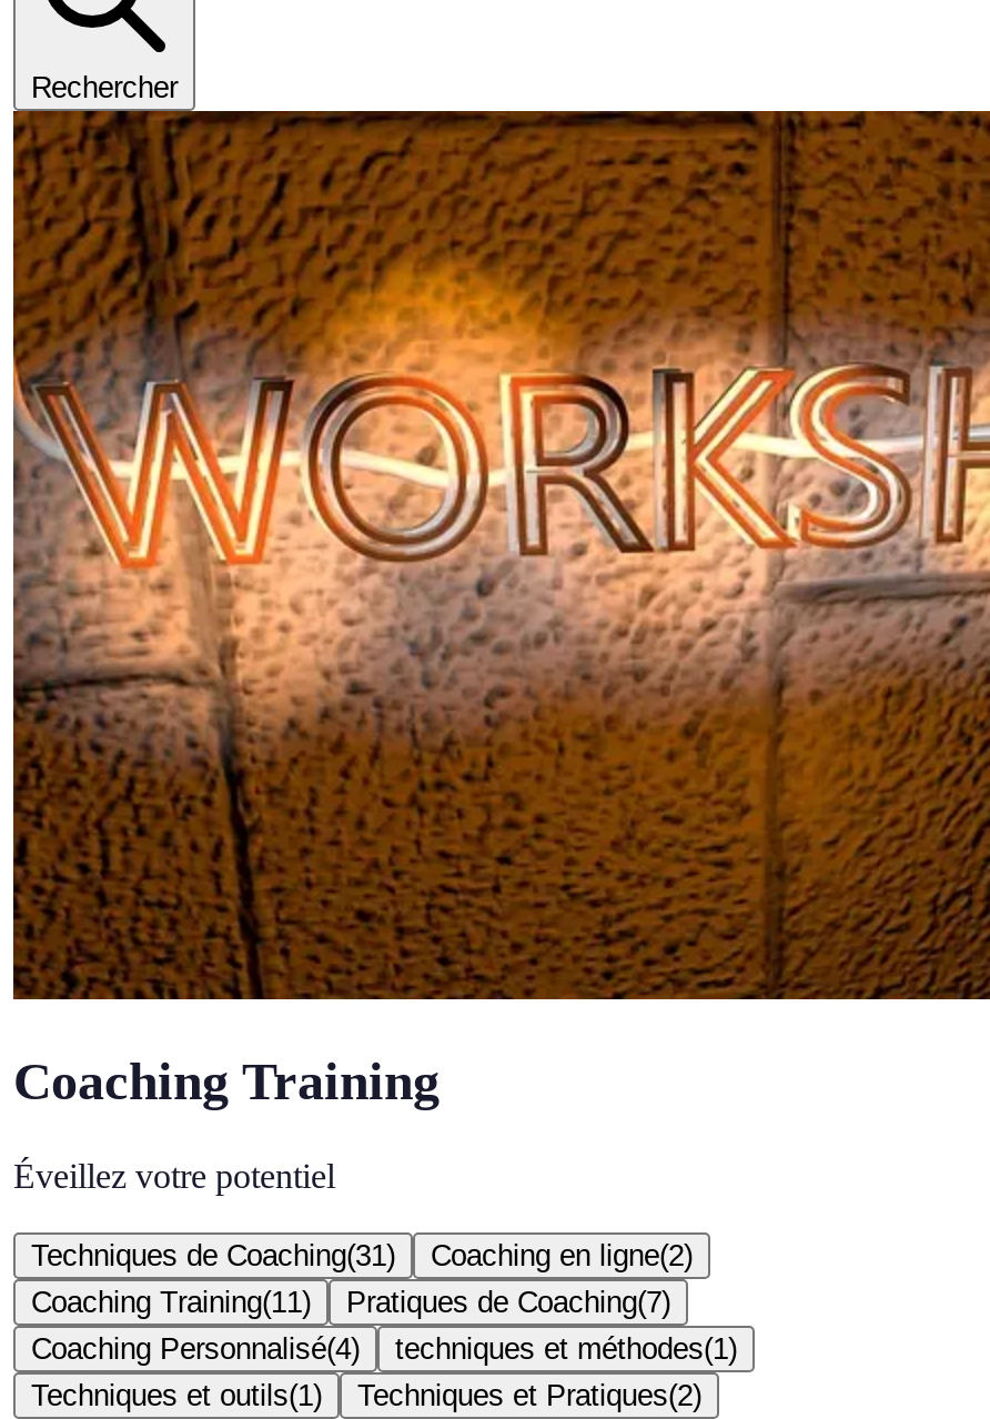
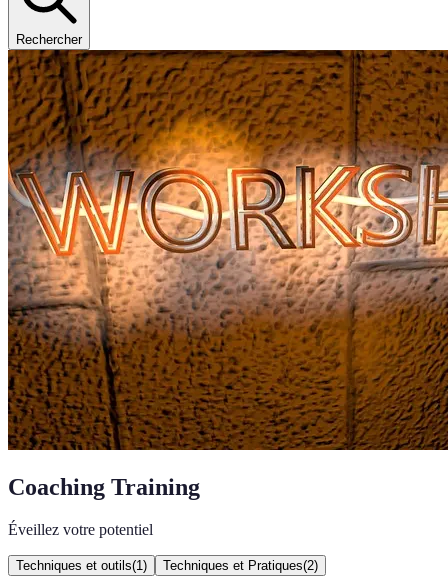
- Techniques de Coaching(31)
- Coaching en ligne(2)
- Coaching Training(11)
- Pratiques de Coaching(7)
- Coaching Personnalisé(4)
- techniques et méthodes(1)
